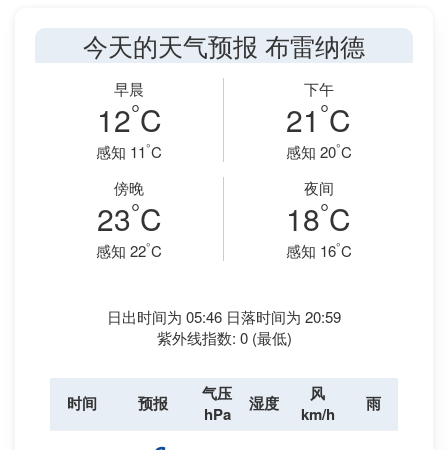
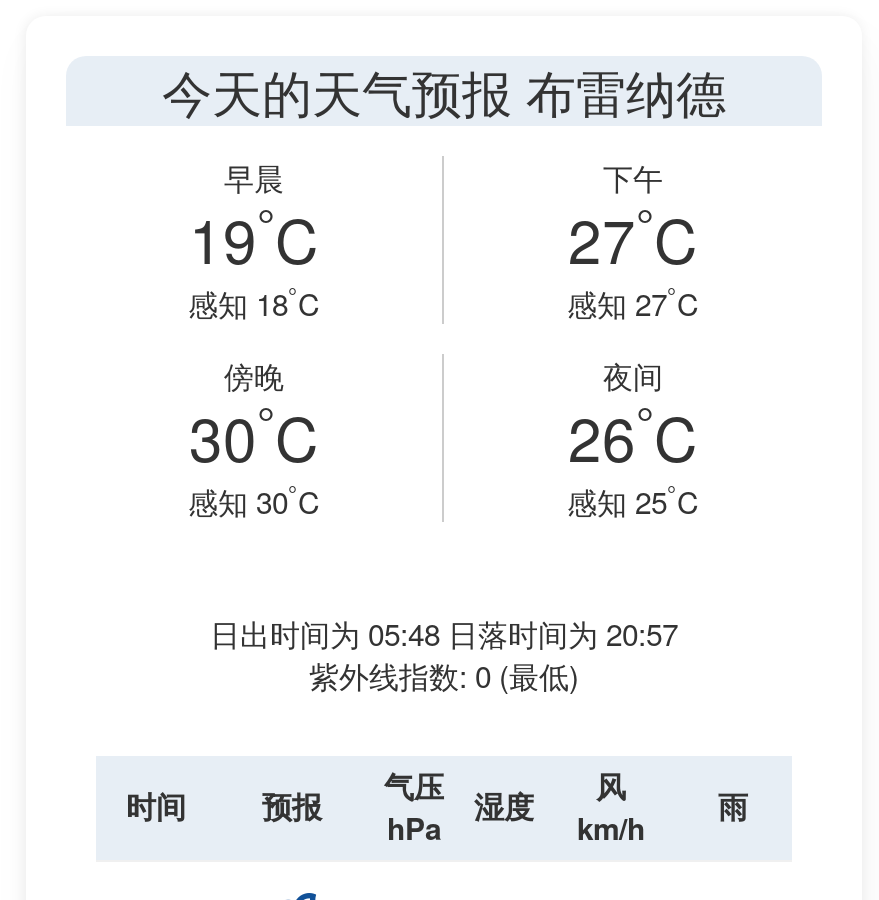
- 12°C
+ 19°C

- 21°C
+ 27°C

- 感知 11°C
+ 感知 18°C

- 感知 20°C
+ 感知 27°C

- 23°C
+ 30°C

- 18°C
+ 26°C

- 感知 22°C
+ 感知 30°C

- 感知 16°C
+ 感知 25°C

- 日出时间为 05:46 日落时间为 20:59
+ 日出时间为 05:48 日落时间为 20:57
